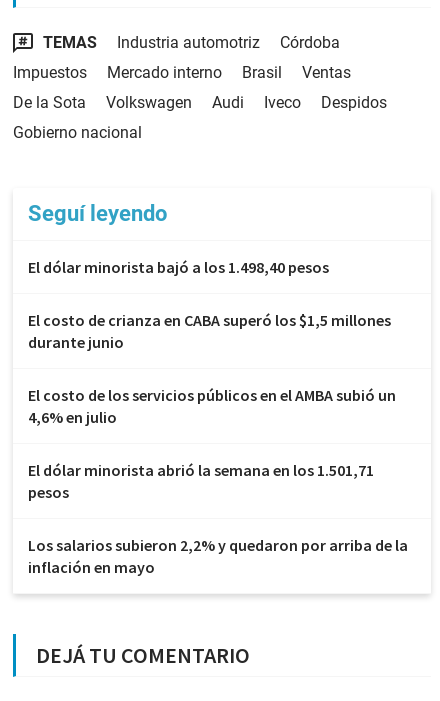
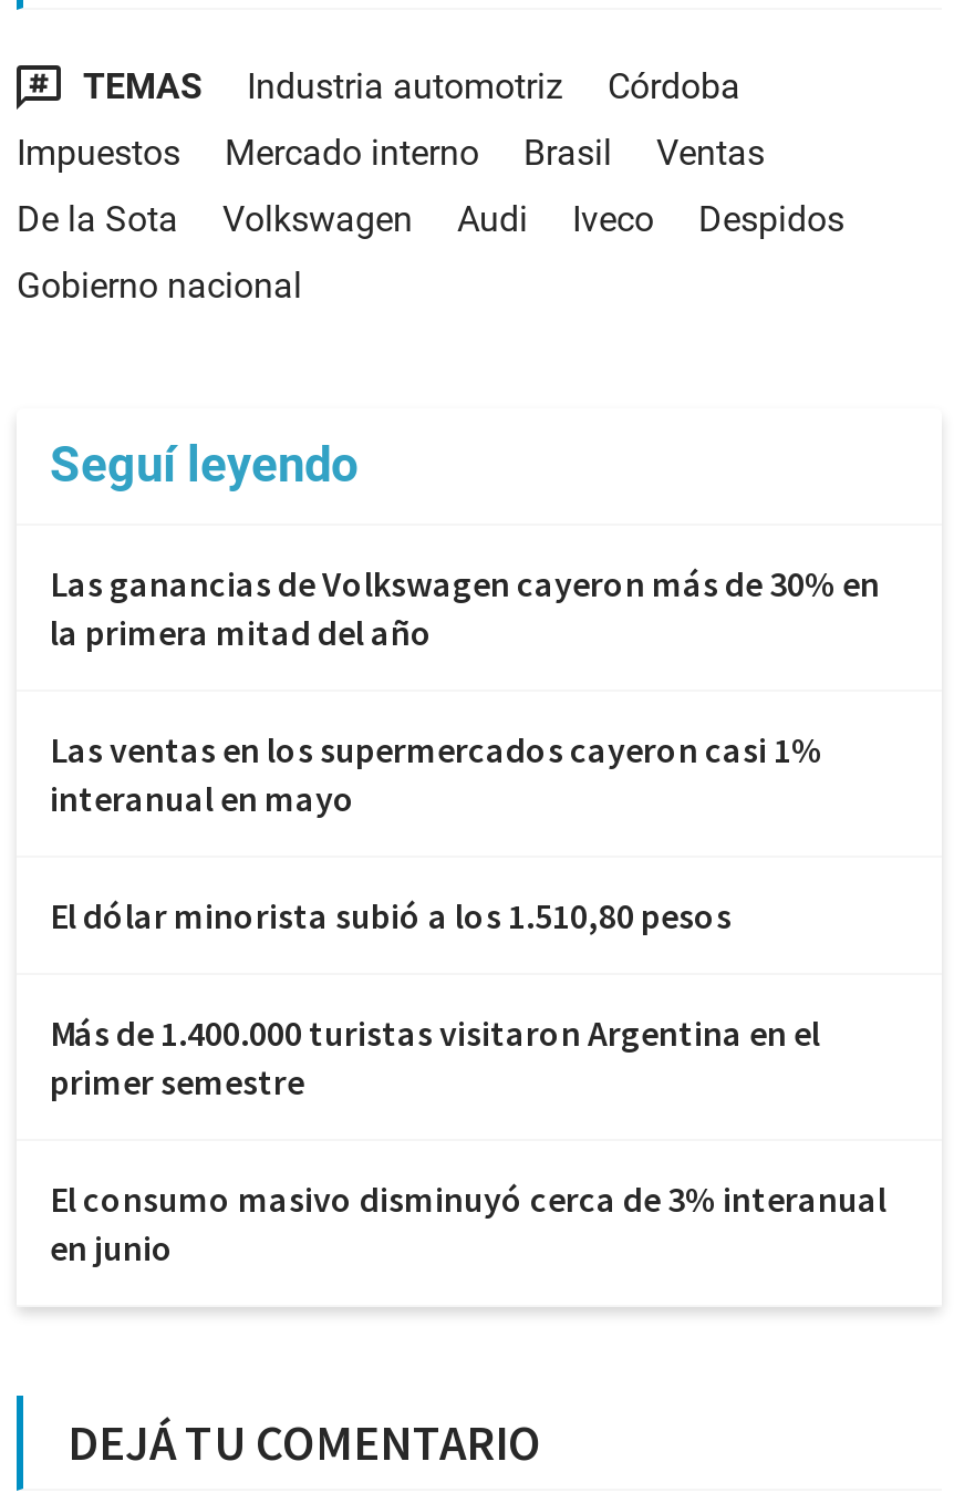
- El dólar minorista bajó a los 1.498,40 pesos
+ Las ganancias de Volkswagen cayeron más de 30% en
+ la primera mitad del año

- El costo de crianza en CABA superó los $1,5 millones
- durante junio
+ Las ventas en los supermercados cayeron casi 1%
+ interanual en mayo

- El costo de los servicios públicos en el AMBA subió un
- 4,6% en julio
+ El dólar minorista subió a los 1.510,80 pesos

- El dólar minorista abrió la semana en los 1.501,71
- pesos
+ Más de 1.400.000 turistas visitaron Argentina en el
+ primer semestre

- Los salarios subieron 2,2% y quedaron por arriba de la
- inflación en mayo
+ El consumo masivo disminuyó cerca de 3% interanual
+ en junio
